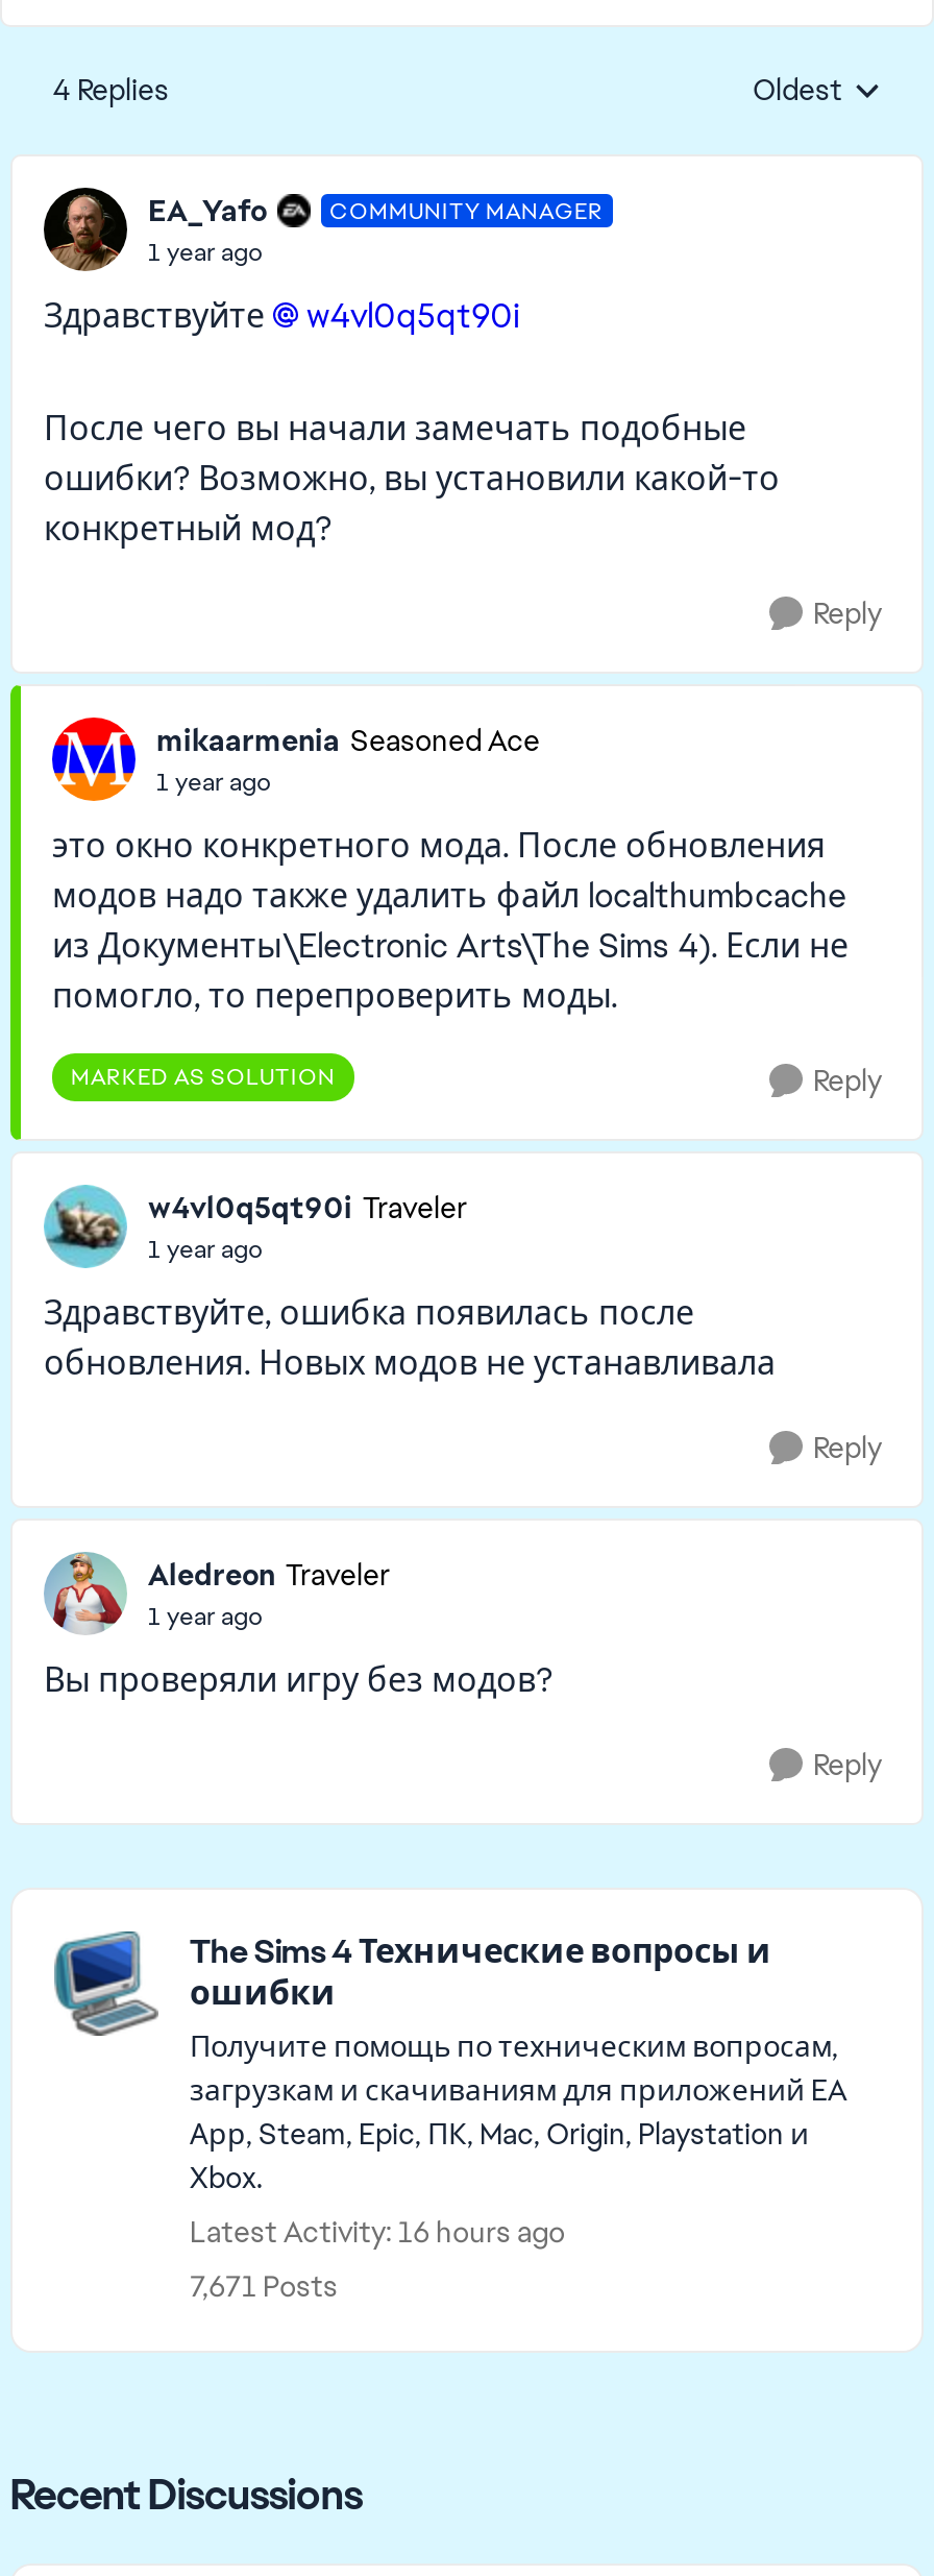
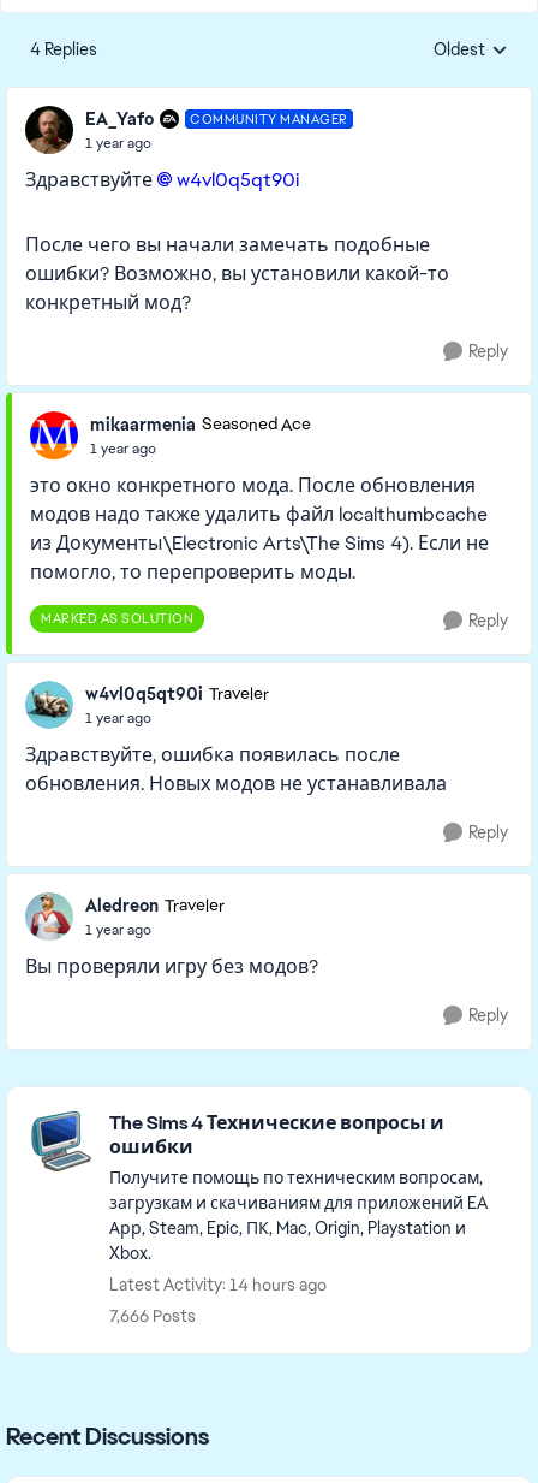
- Latest Activity: 16 hours ago
+ Latest Activity: 14 hours ago

- 7,671 Posts
+ 7,666 Posts
